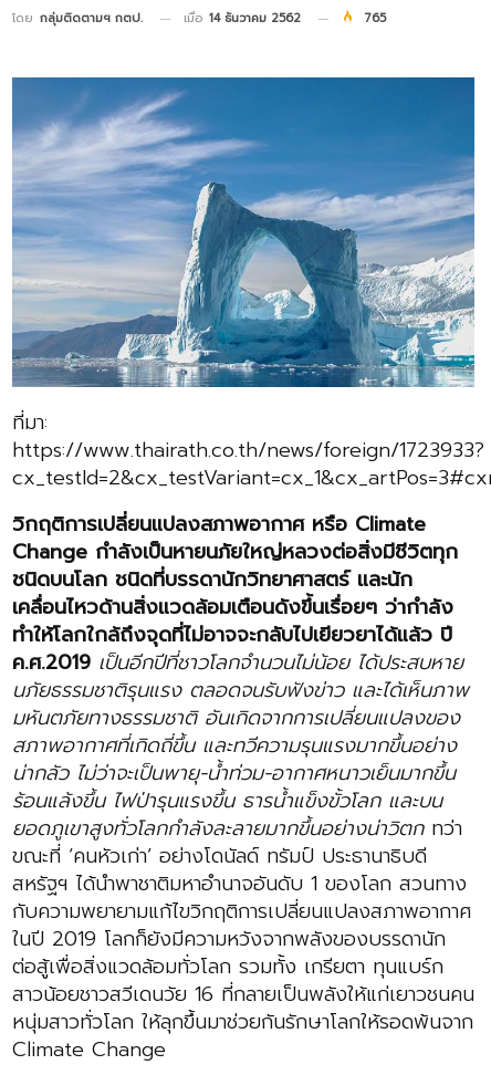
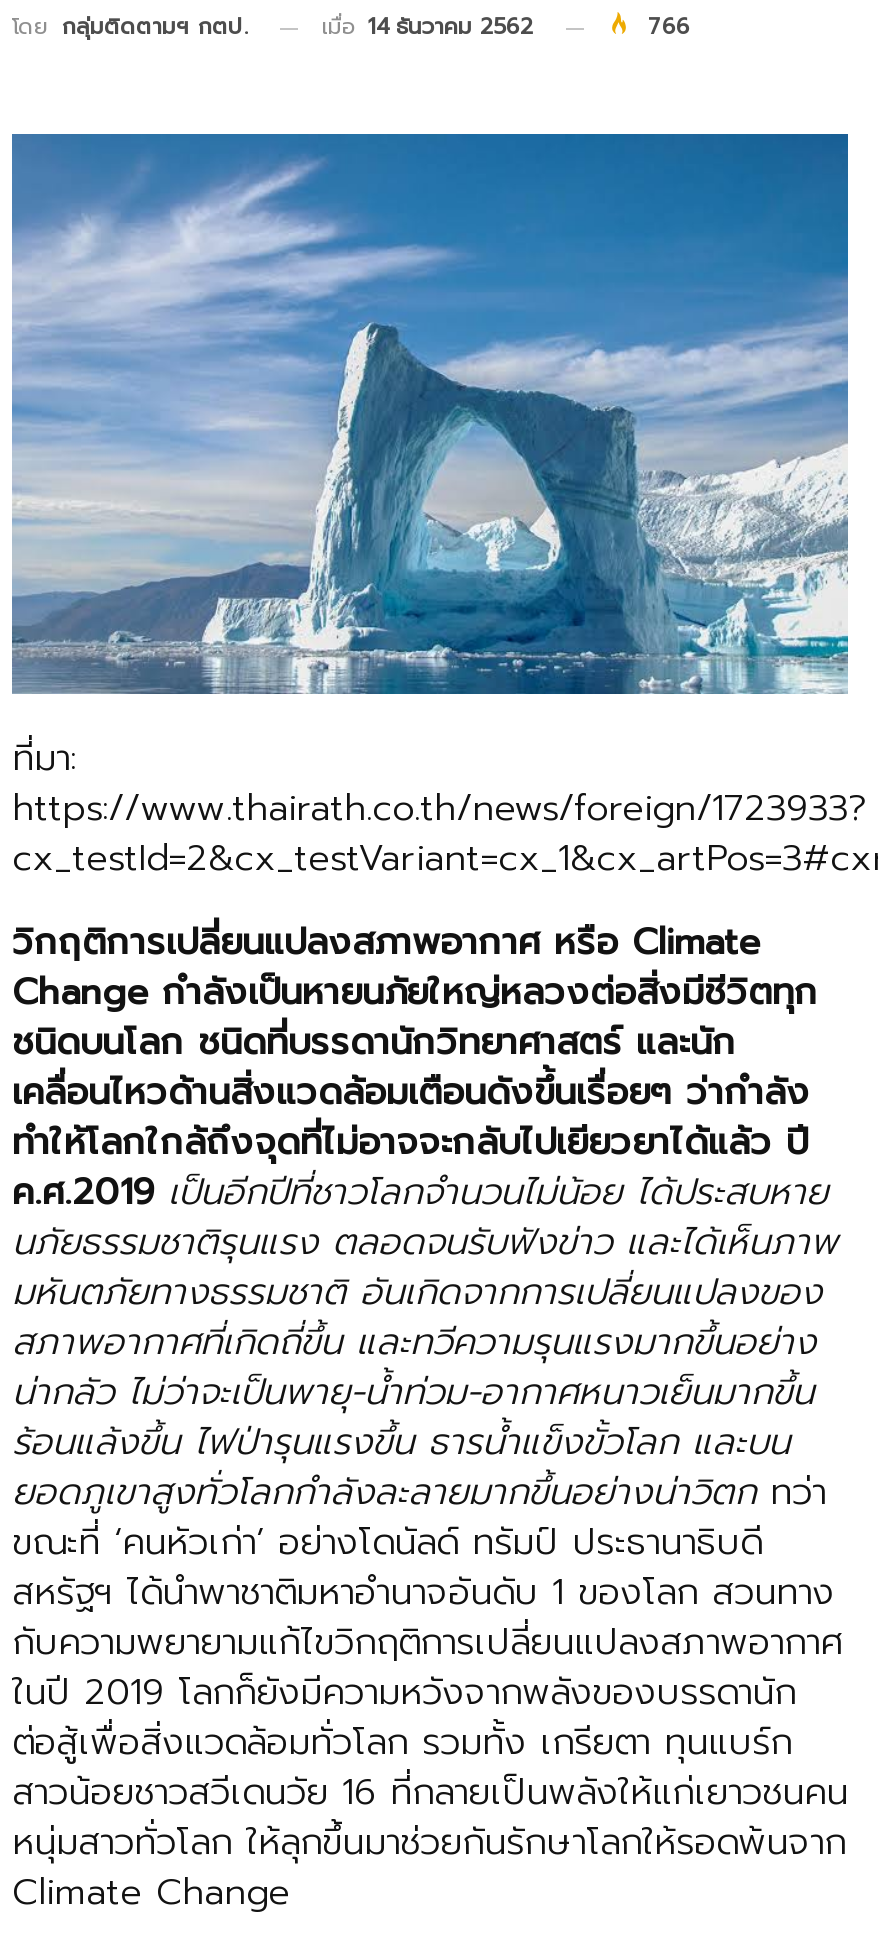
- 765
+ 766
